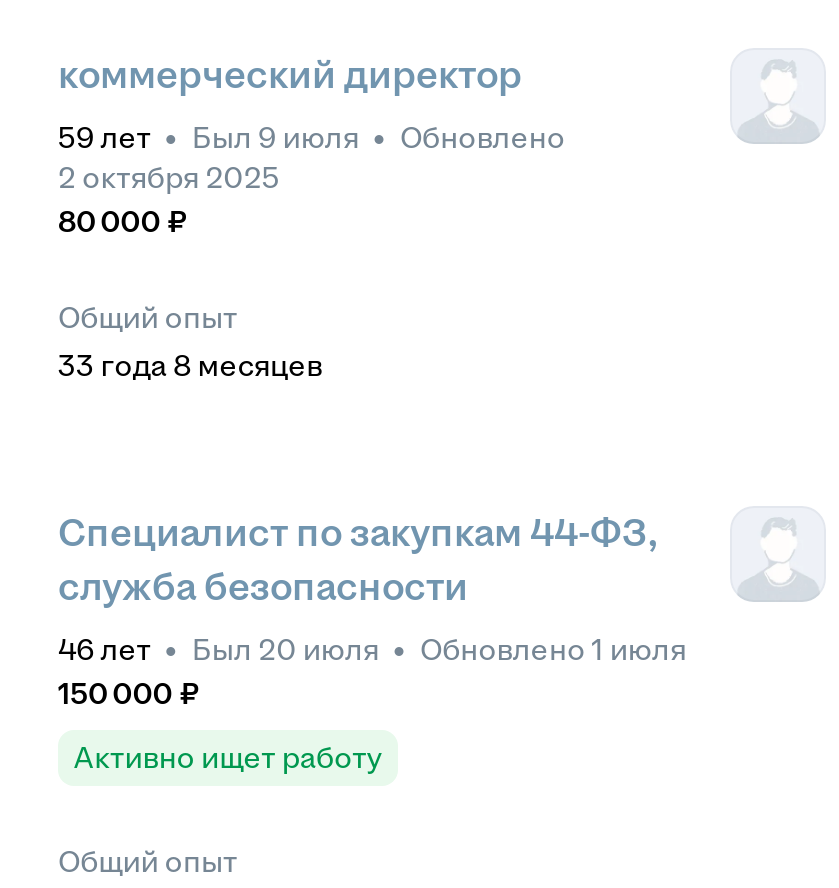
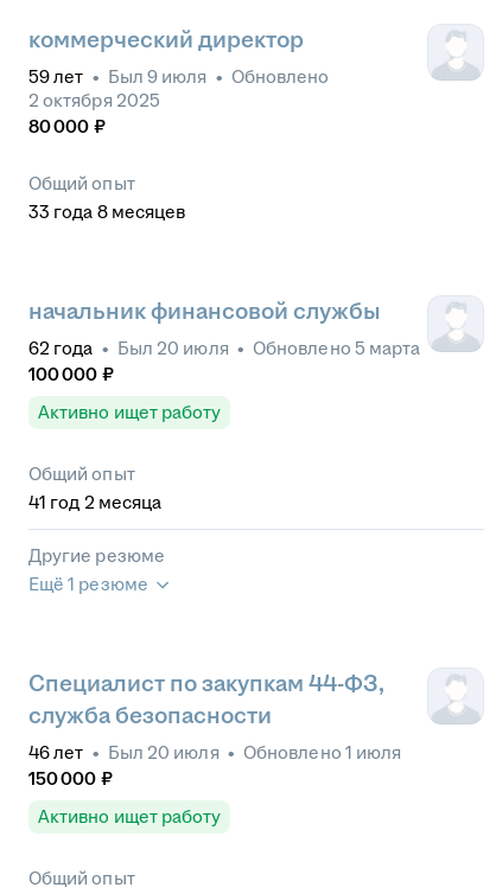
+ начальник финансовой службы
+ 62 года • Был 20 июля • Обновлено 5 марта
+ 100 000 ₽
+ Активно ищет работу
+ Общий опыт
+ 41 год 2 месяца
+ Другие резюме
+ Ещё 1 резюме
